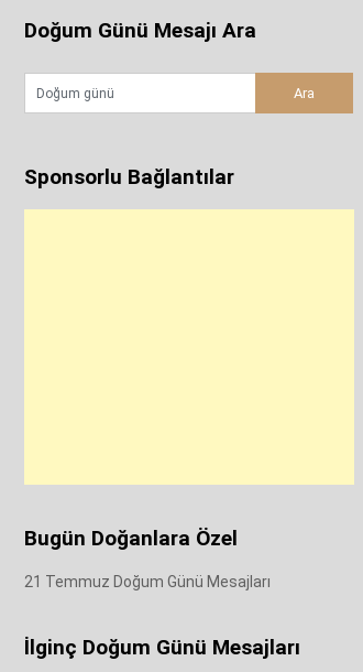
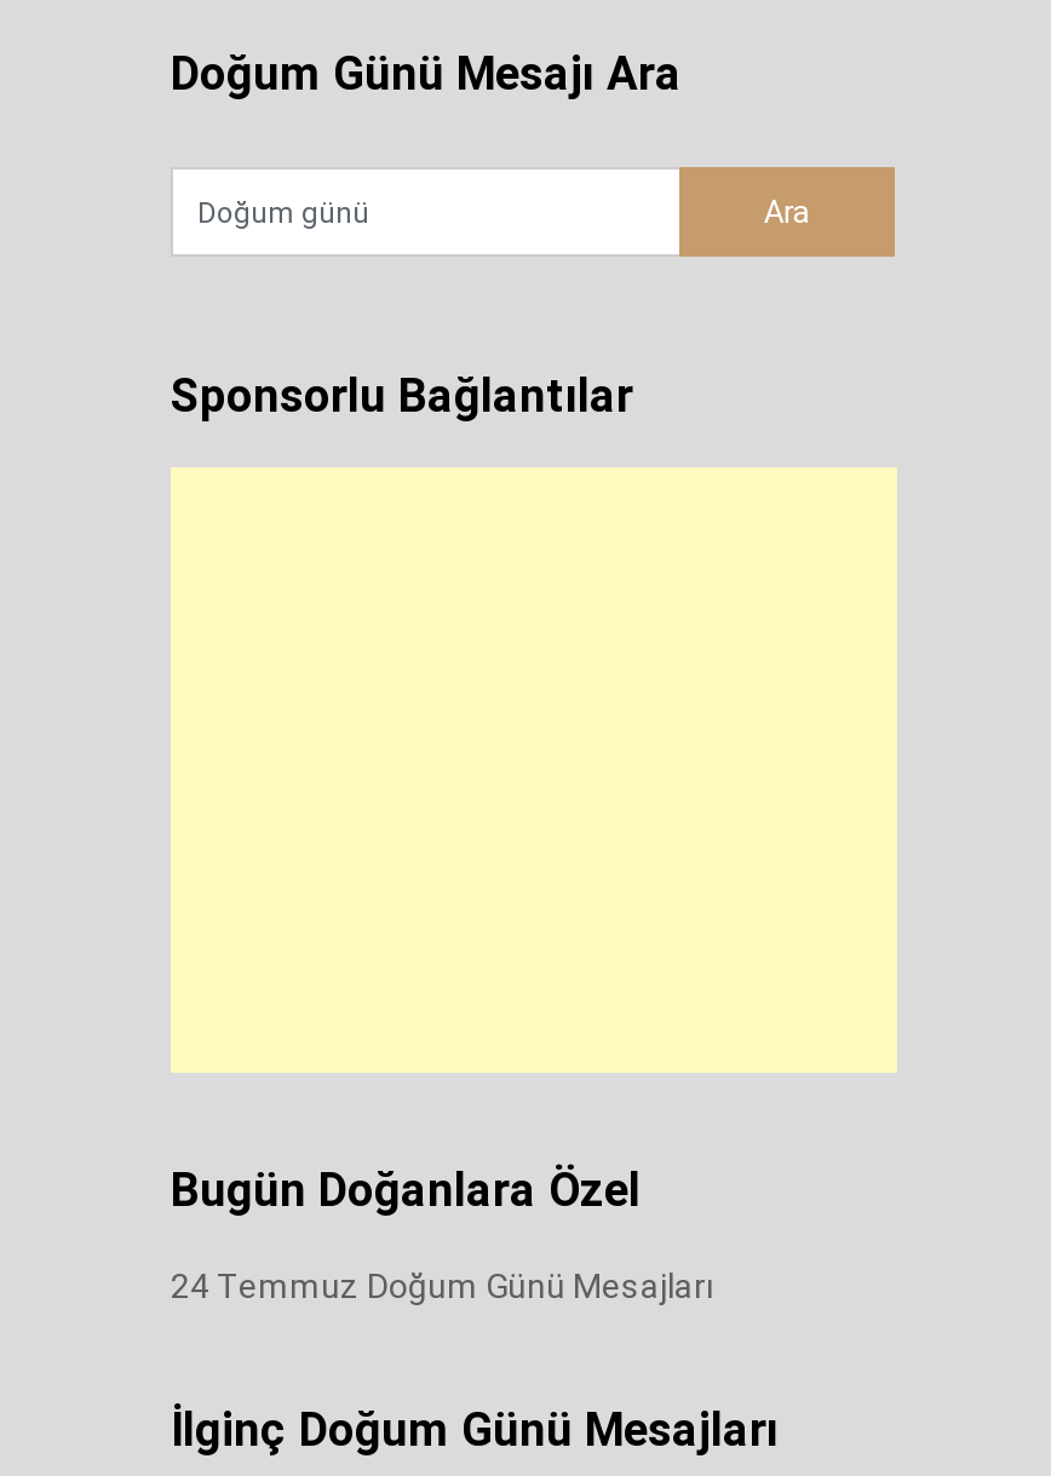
- 21 Temmuz Doğum Günü Mesajları
+ 24 Temmuz Doğum Günü Mesajları
